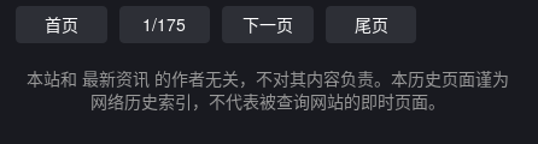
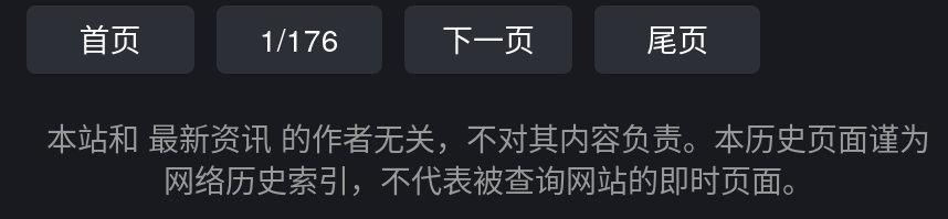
- 1/175
+ 1/176
